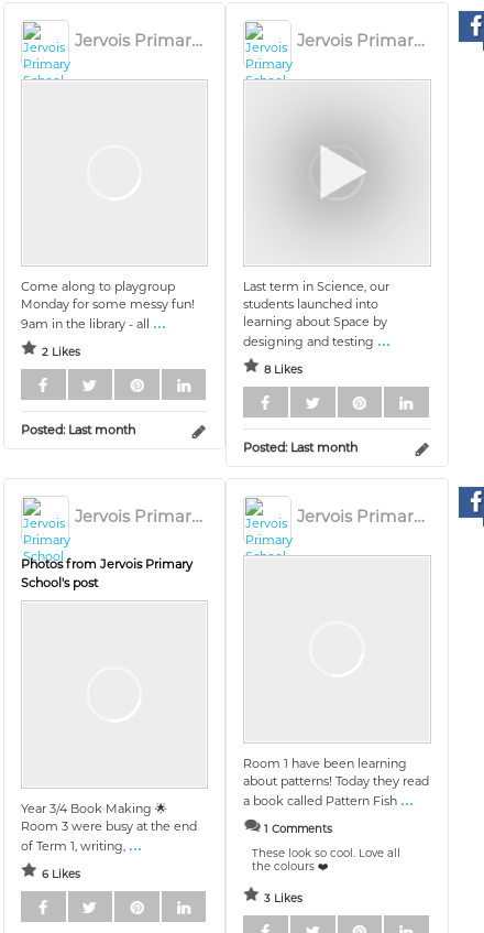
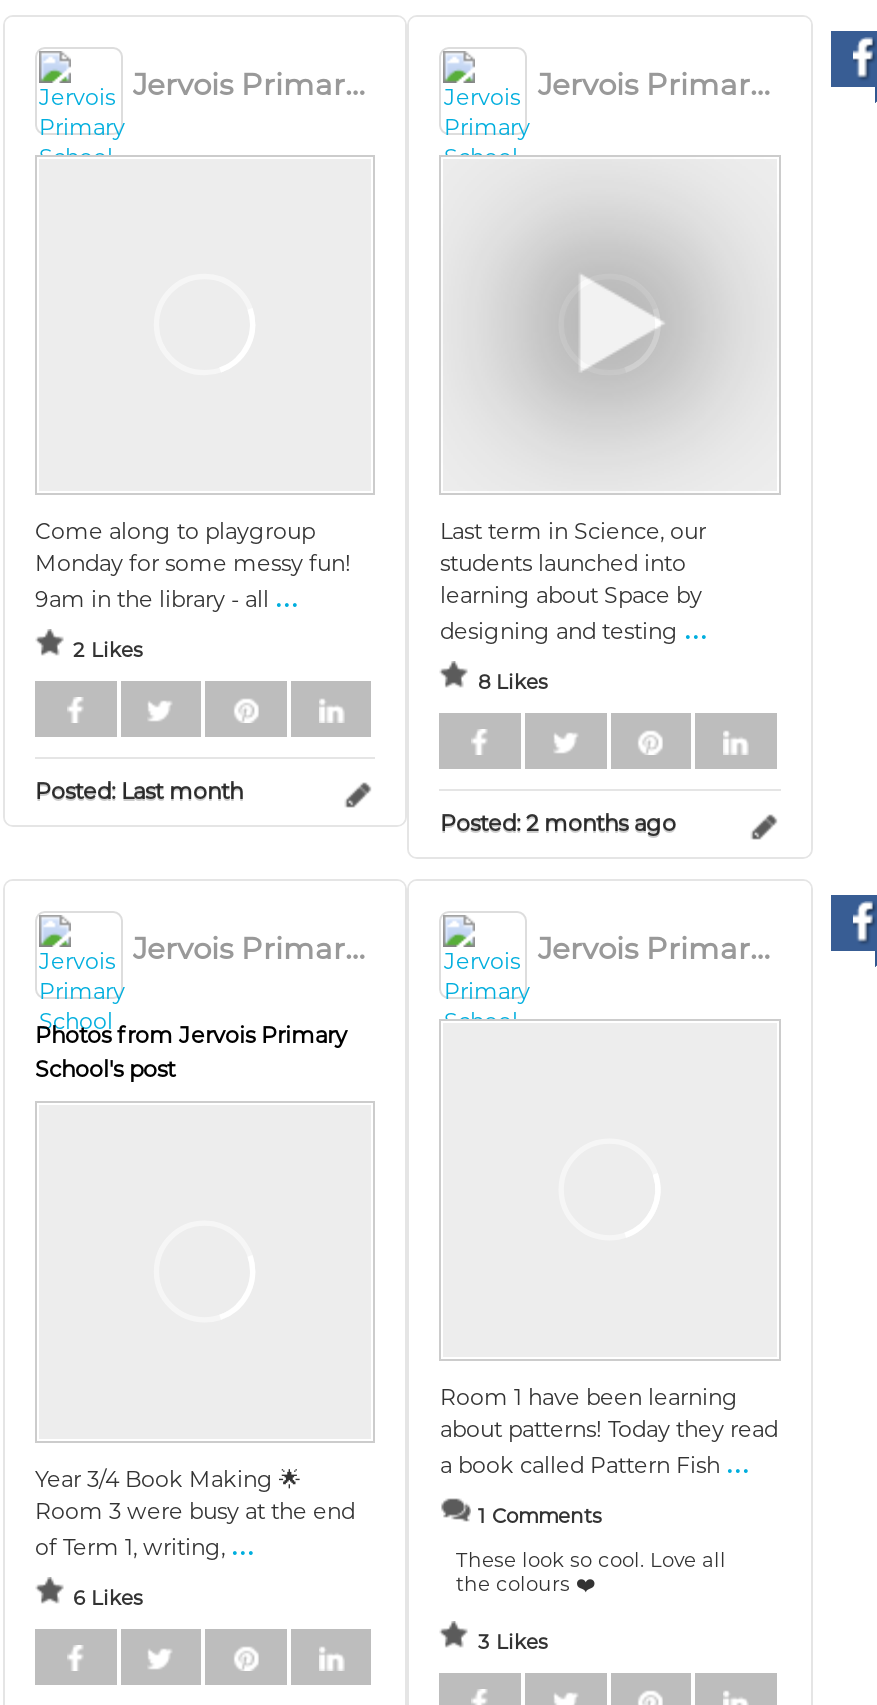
- Posted: Last month
+ Posted: 2 months ago
